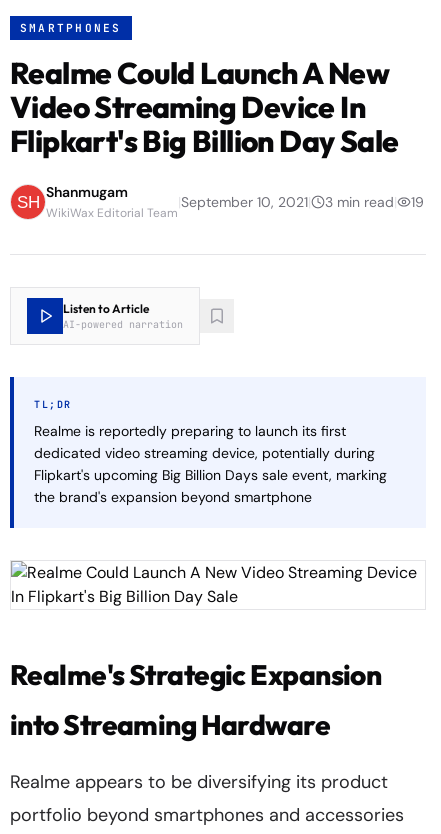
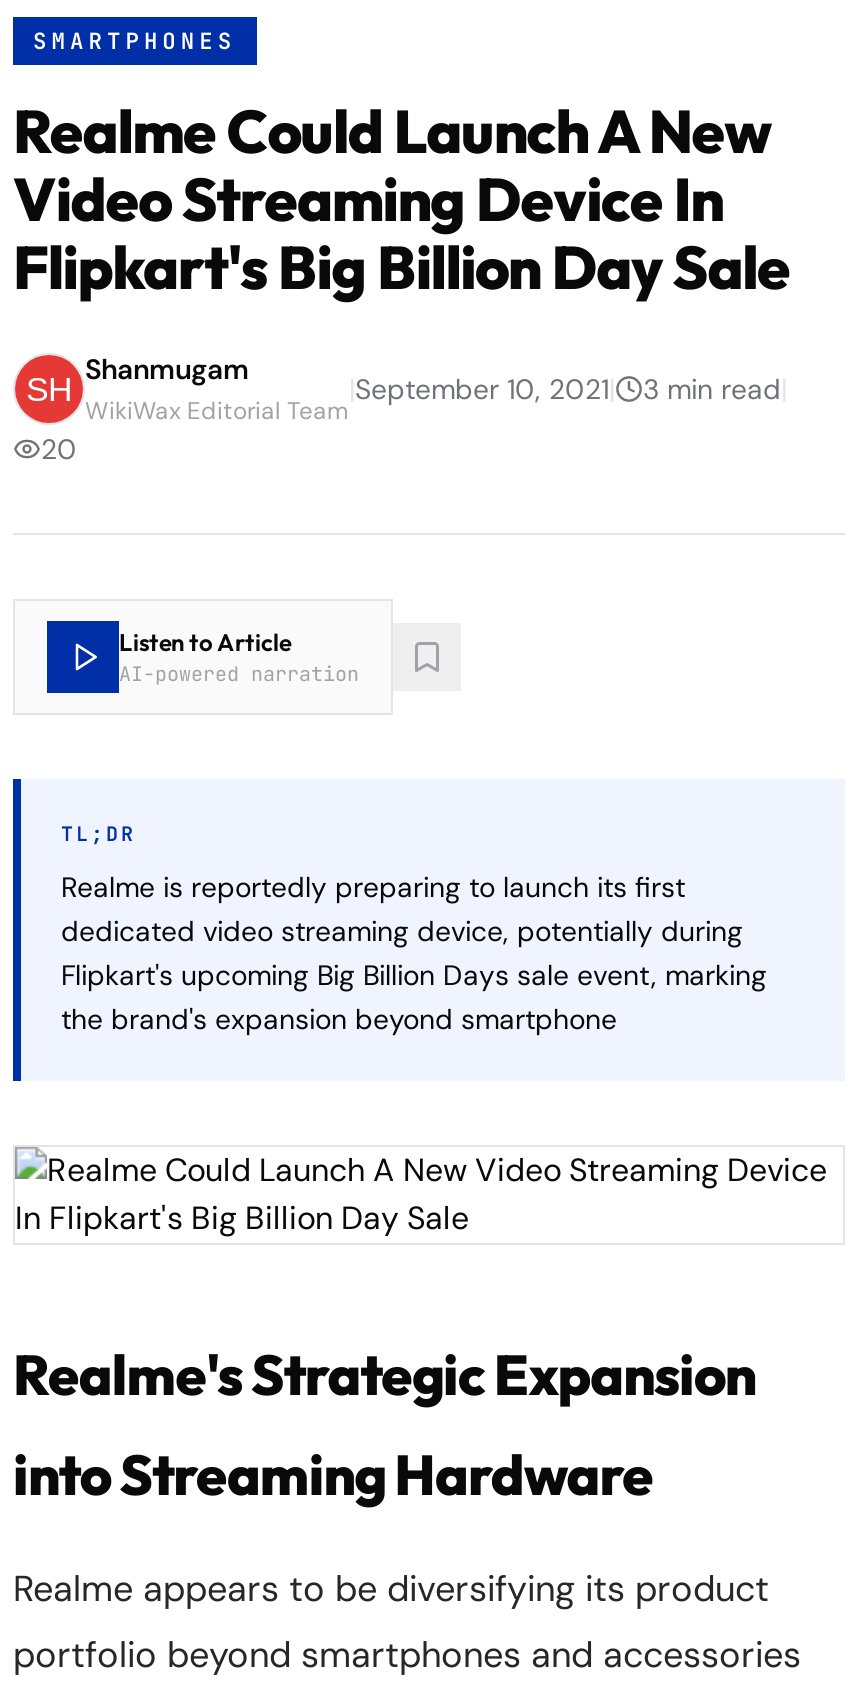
- 19
+ 20
